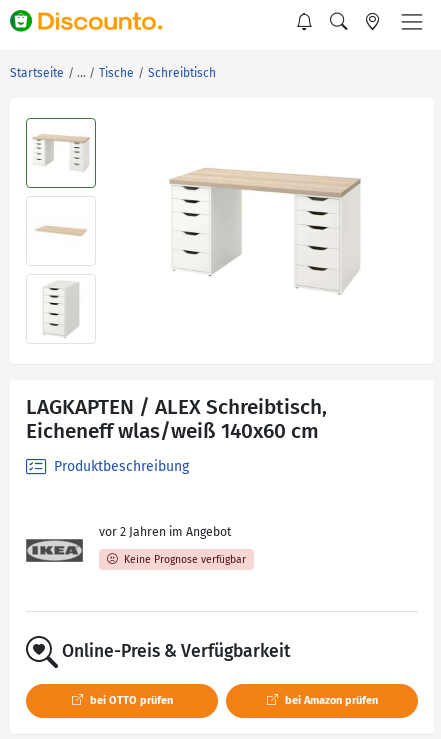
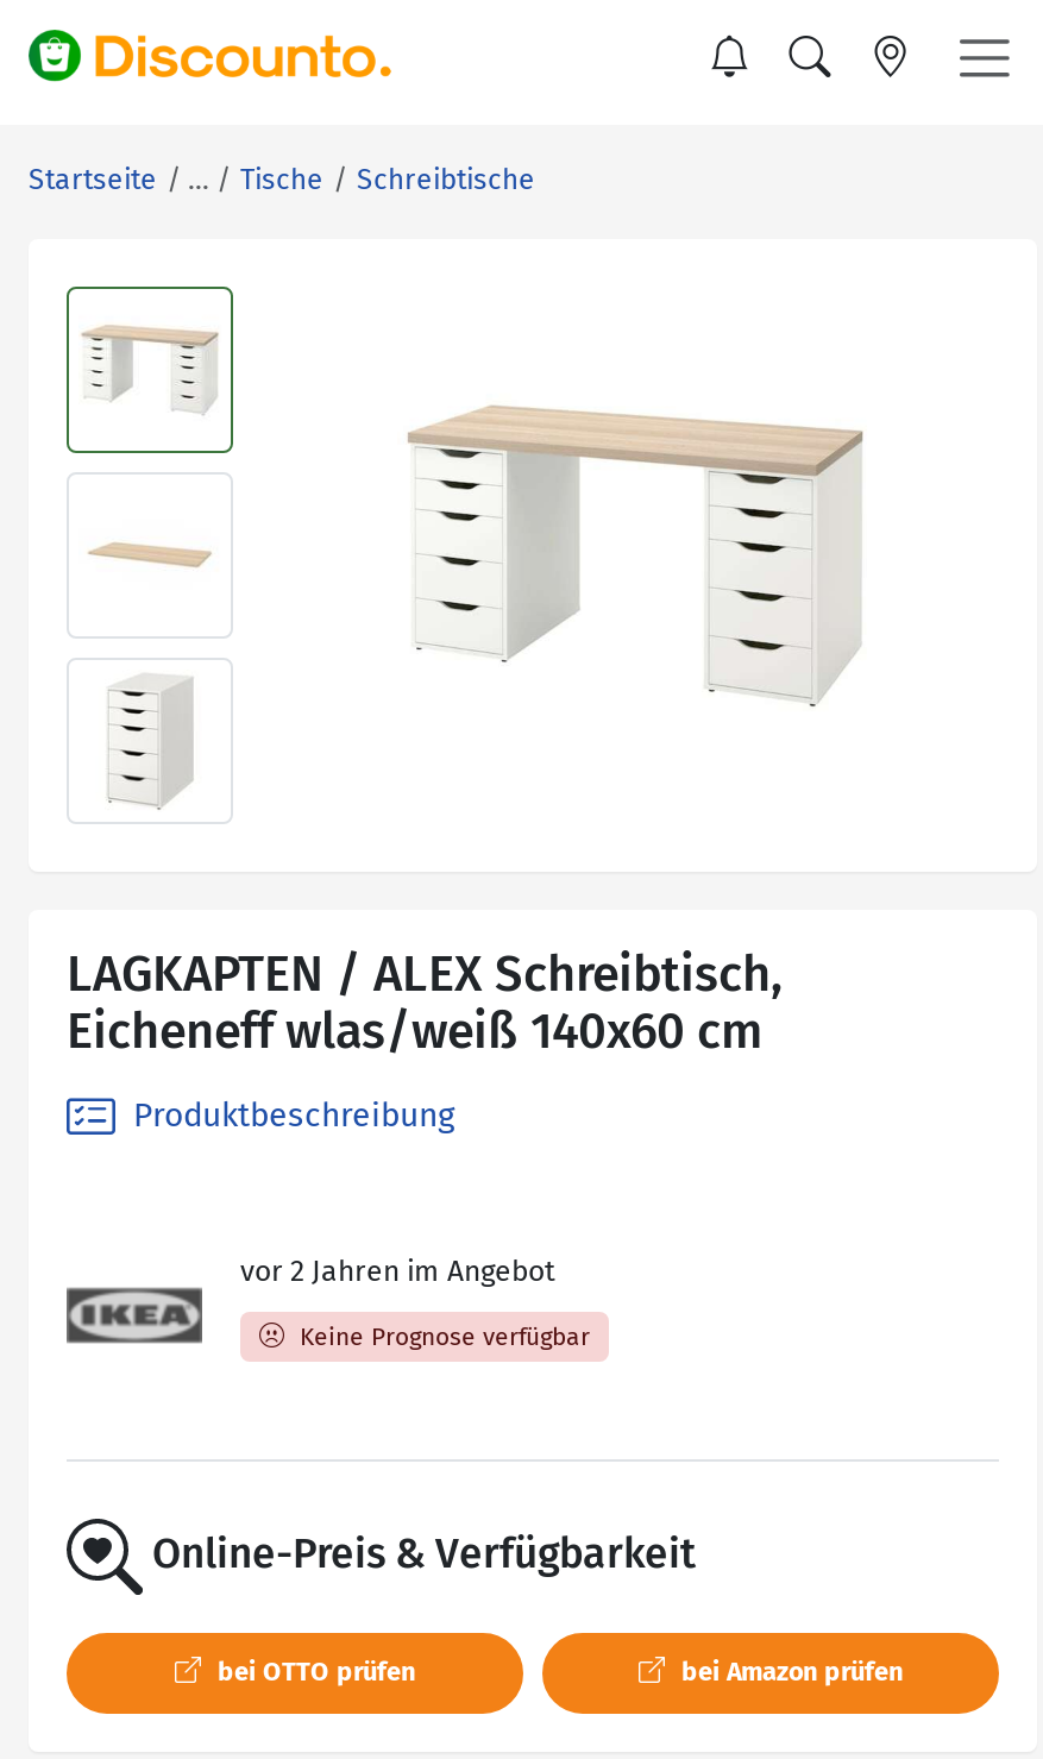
- Schreibtisch
+ Schreibtische
